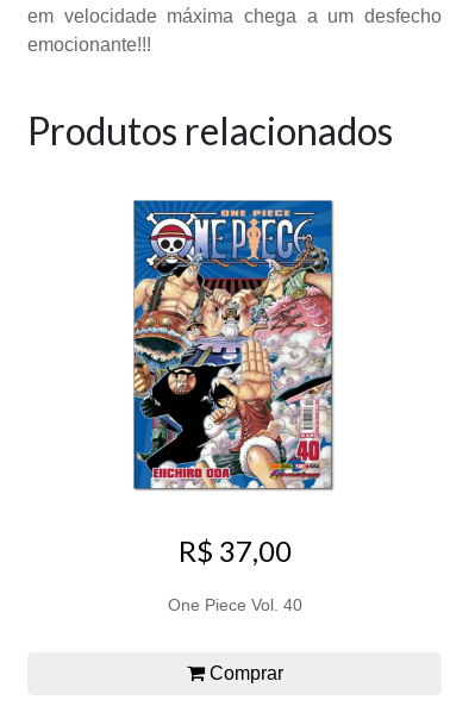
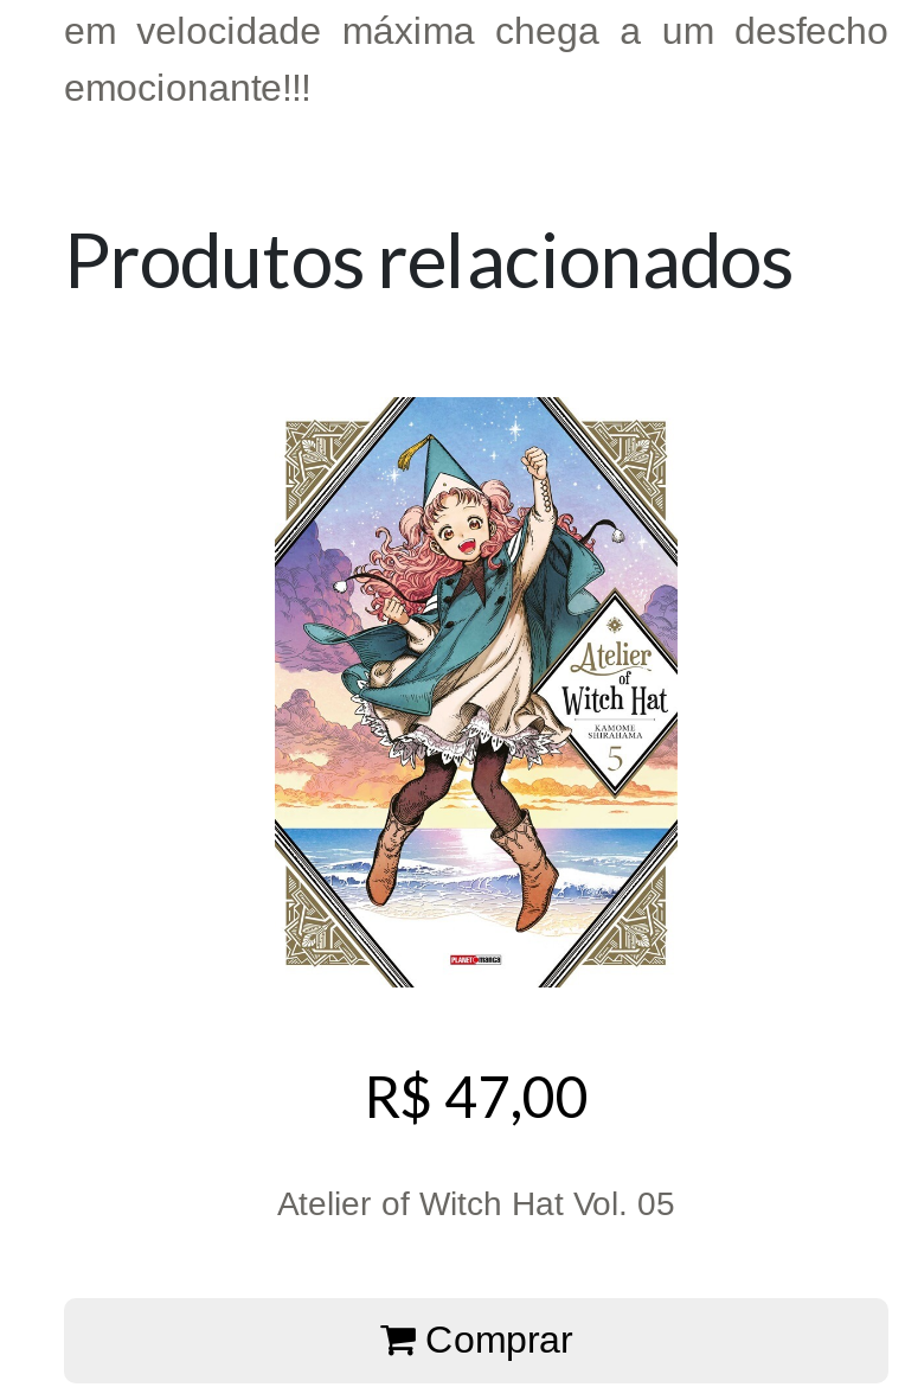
- [image]
- R$ 37,00
+ [image]
+ R$ 47,00

- One Piece Vol. 40
+ Atelier of Witch Hat Vol. 05
